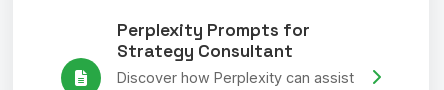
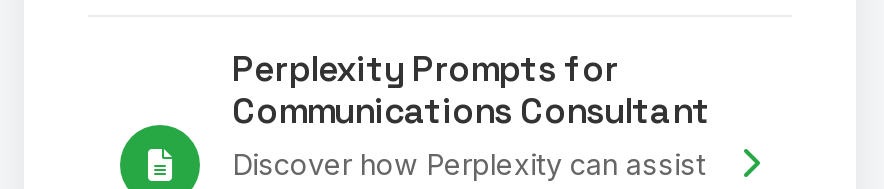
- Strategy Consultant
+ Communications Consultant
